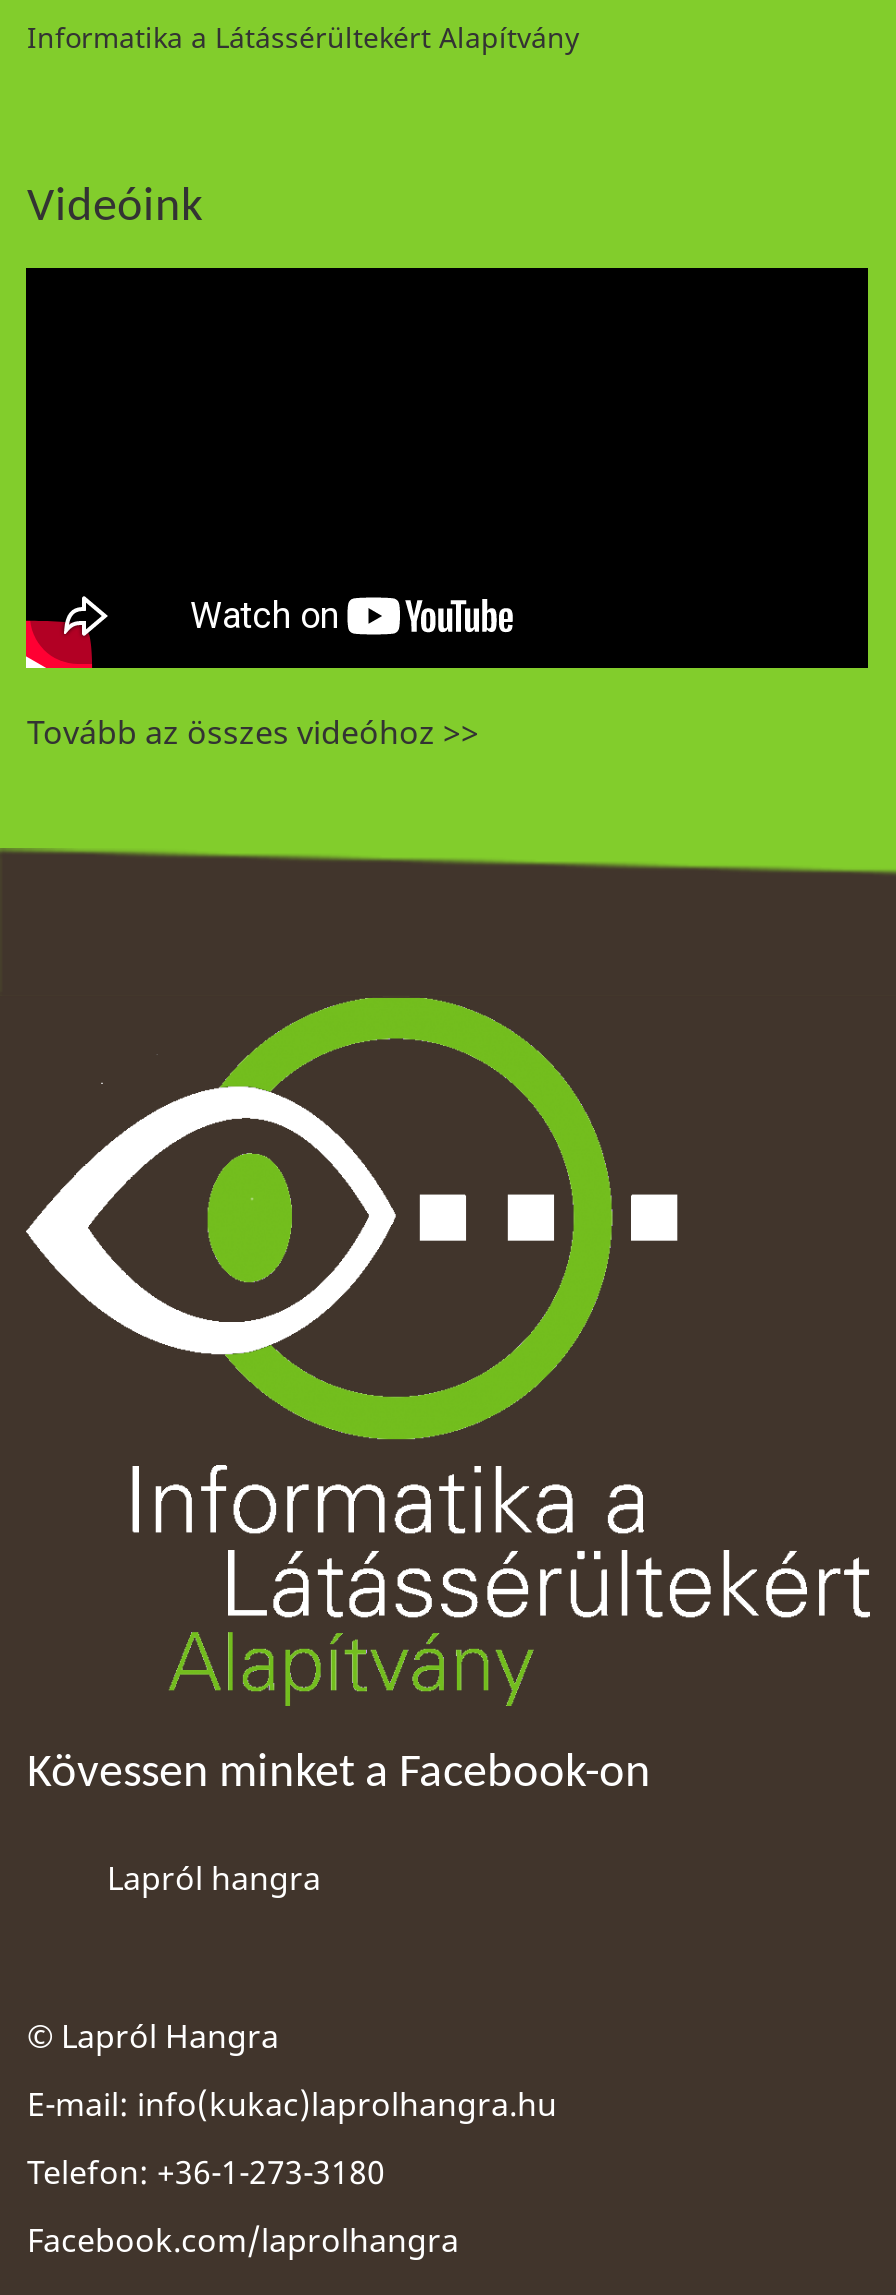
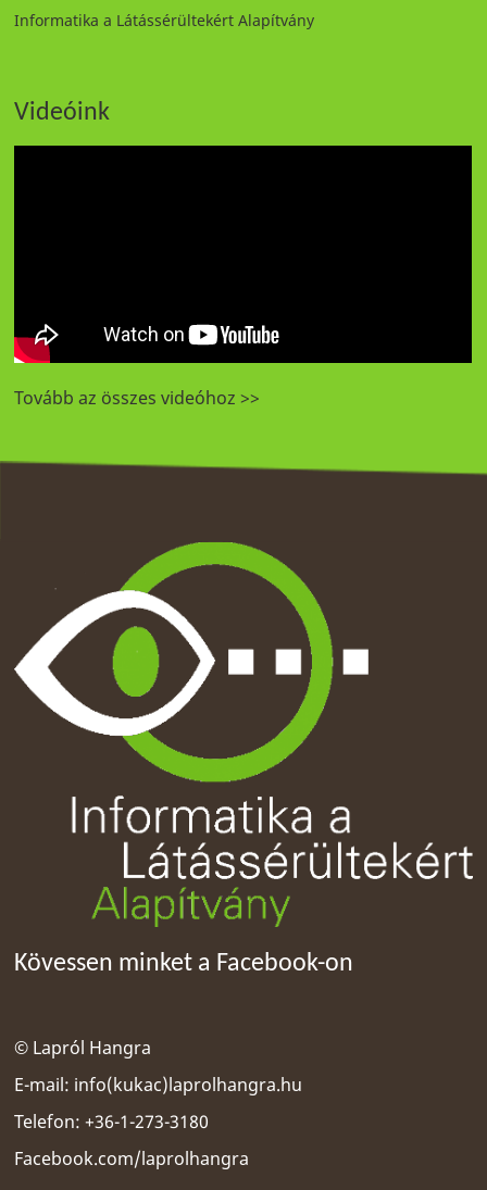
- Lapról hangra
